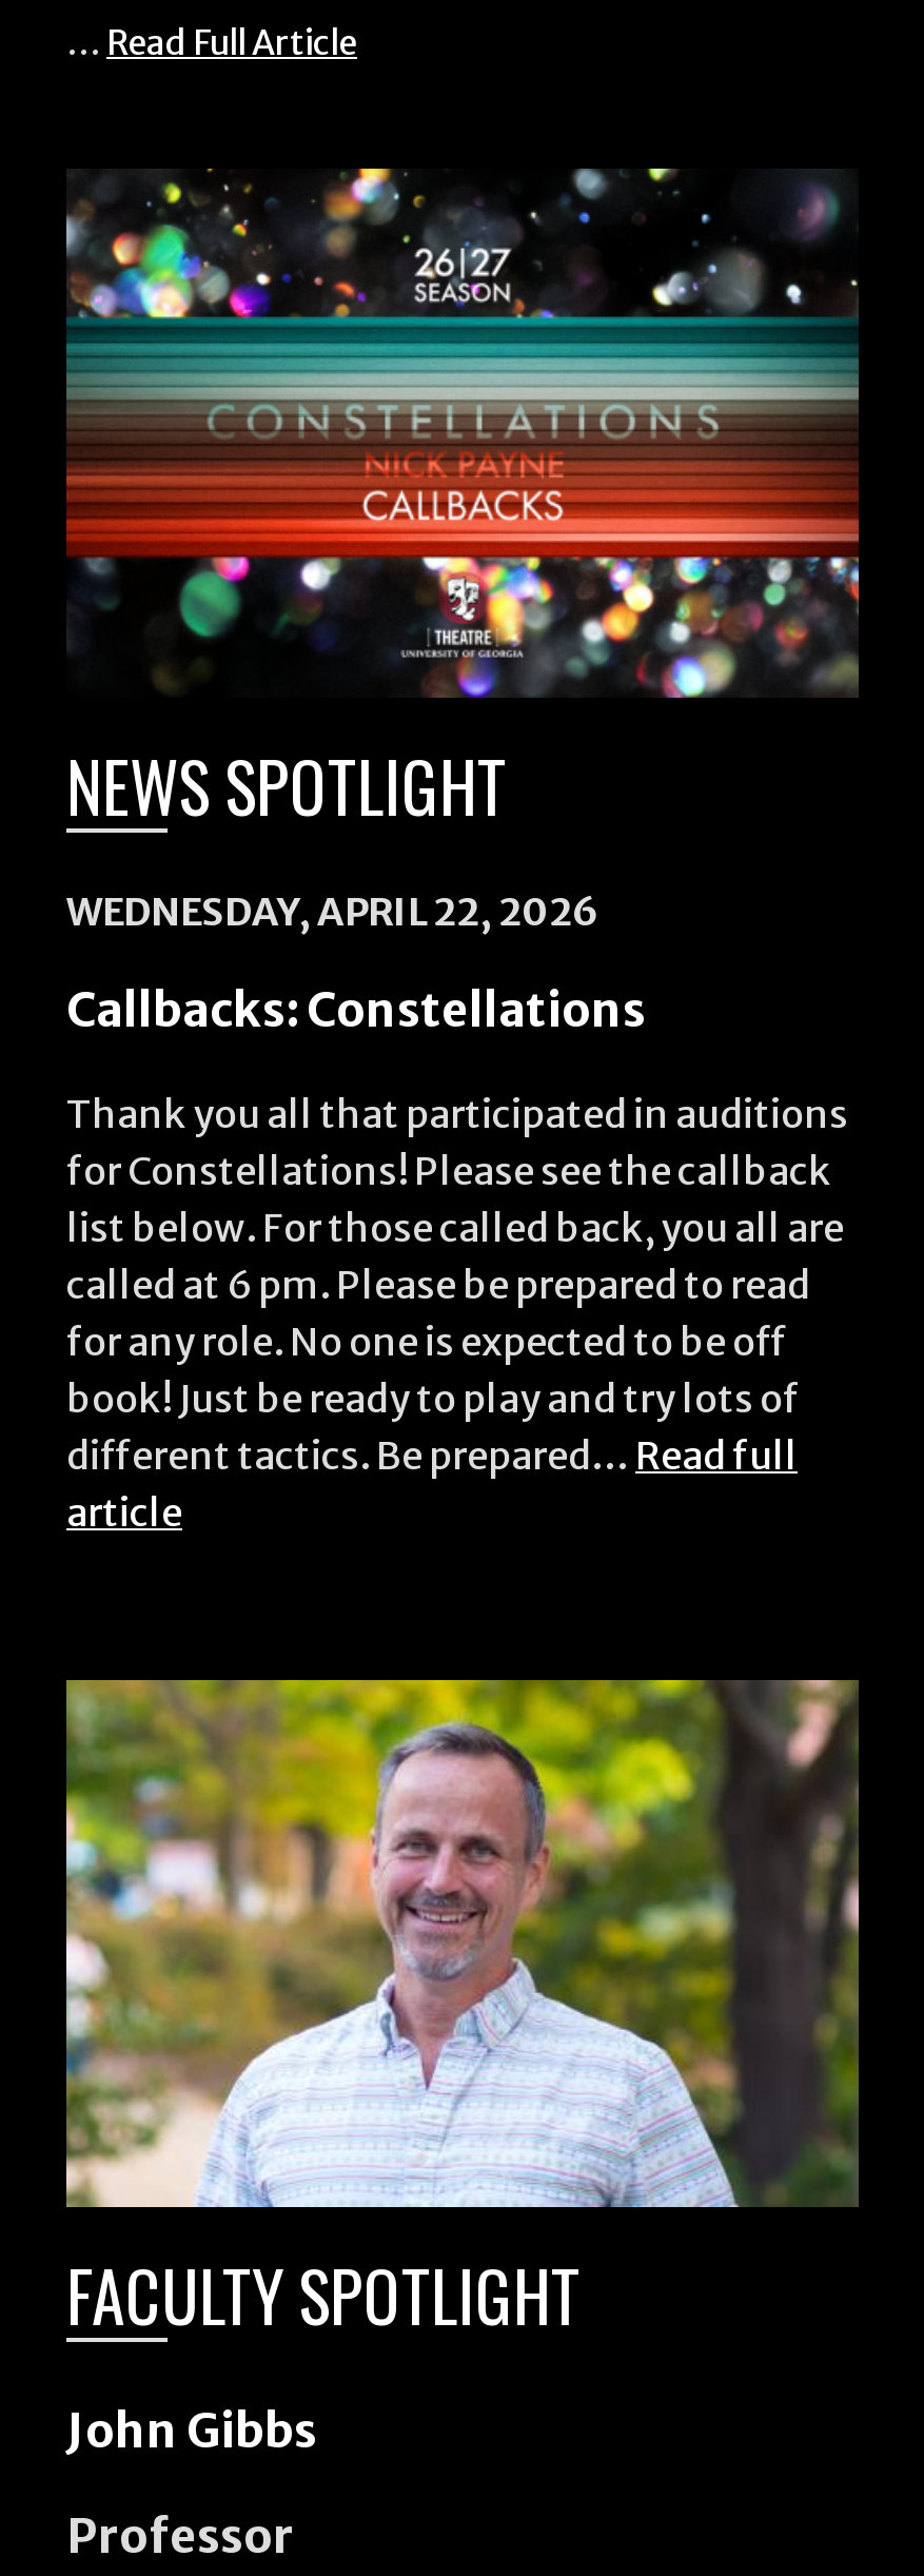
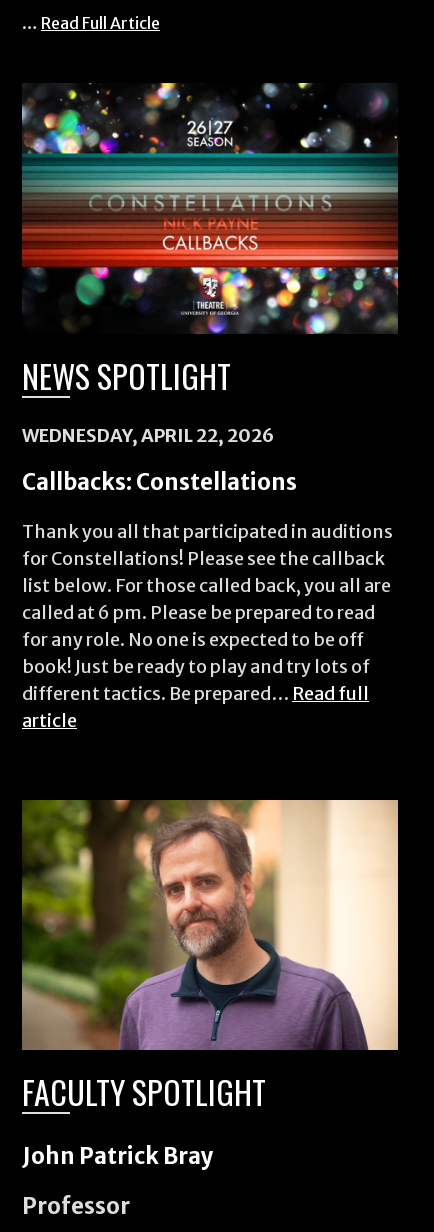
- [image]
+ [image]

- John Gibbs
+ John Patrick Bray
